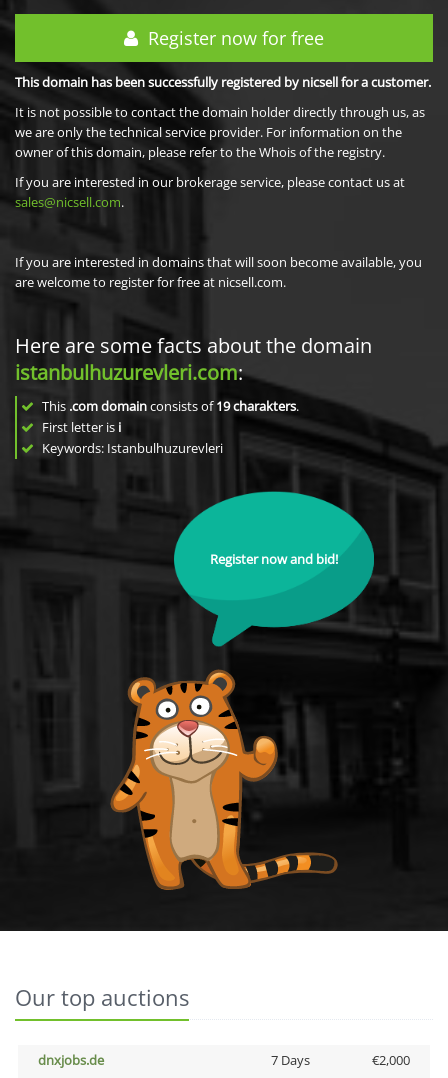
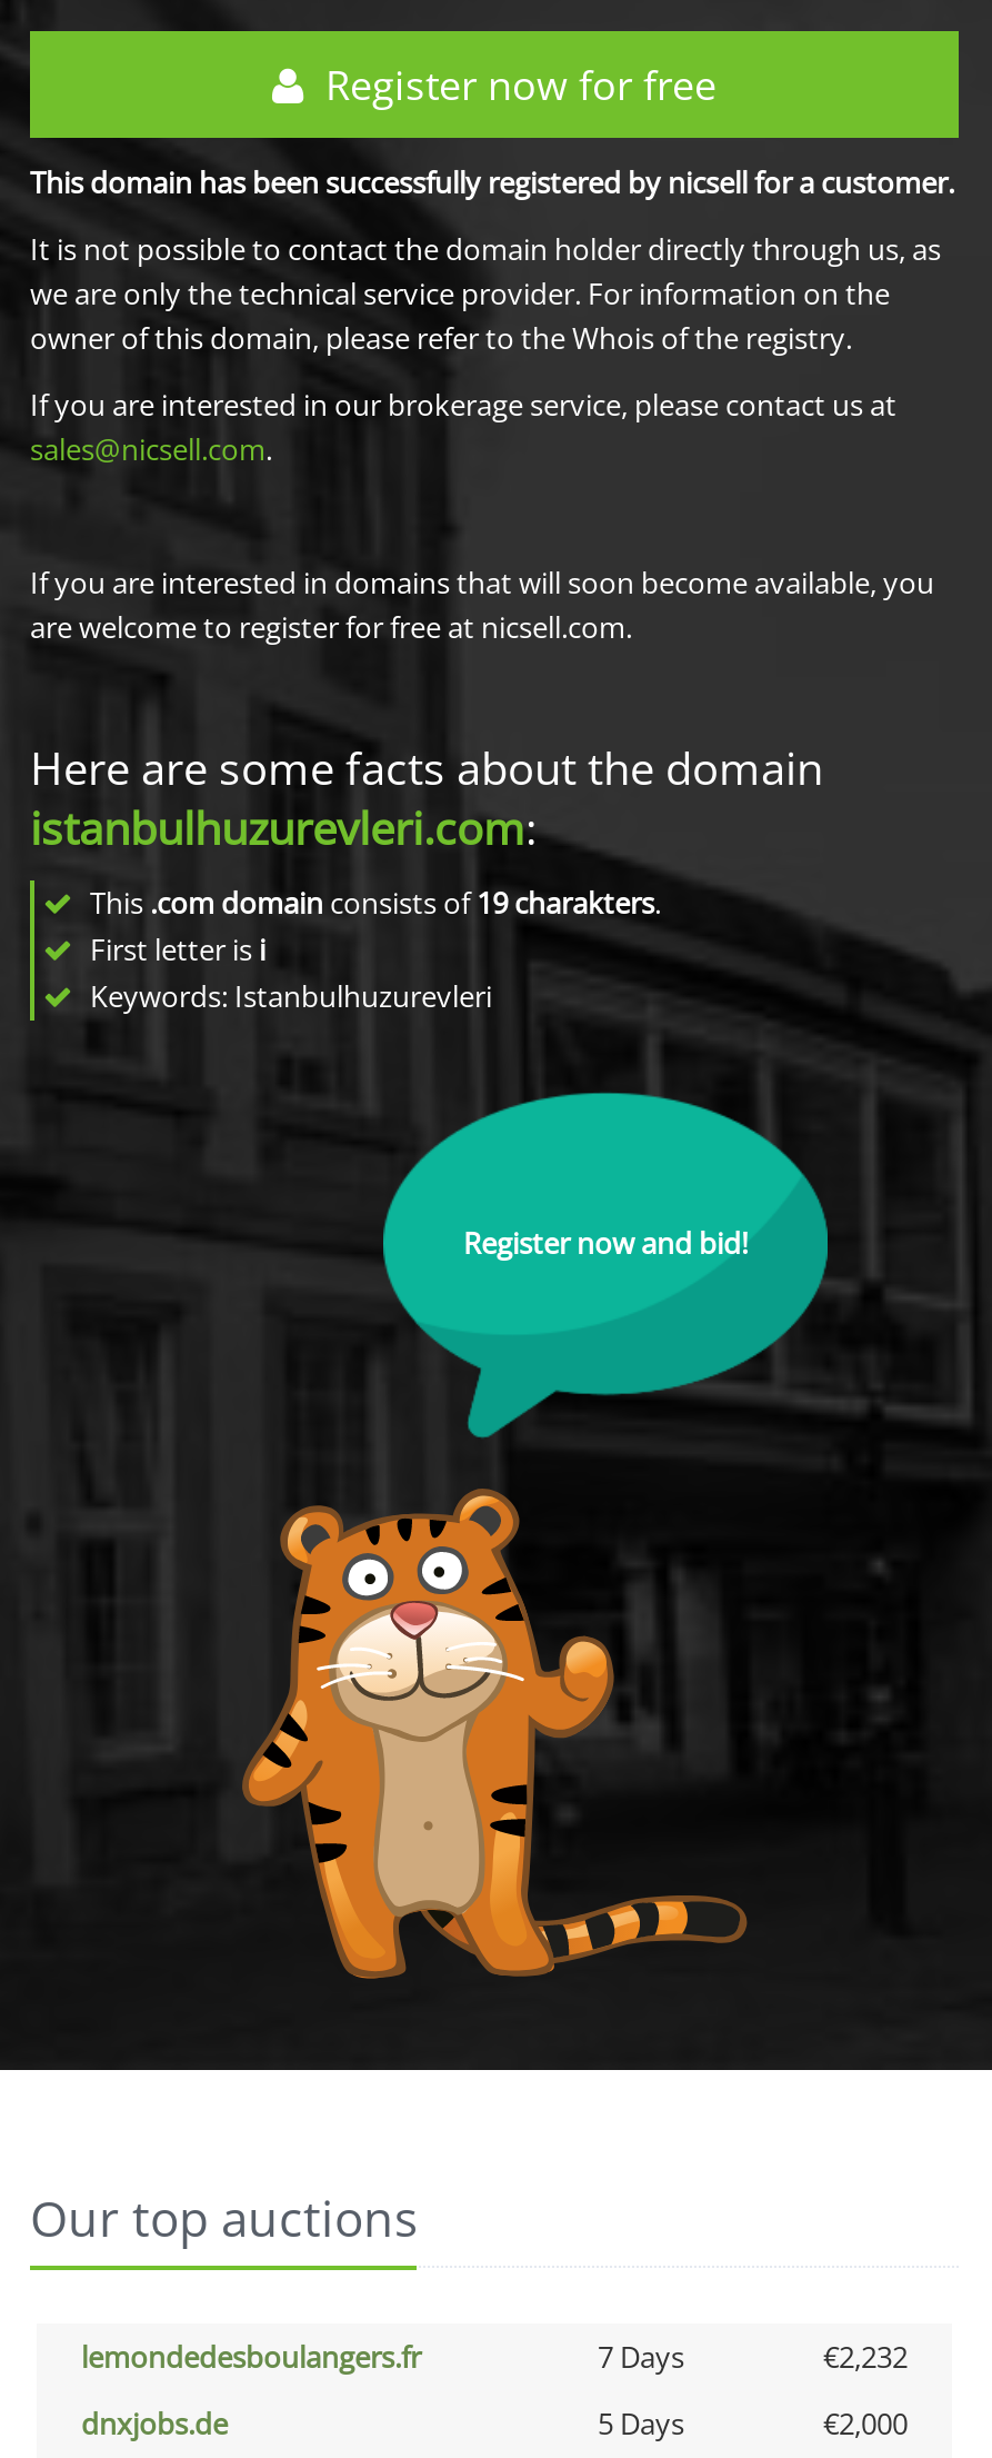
+ lemondedesboulangers.fr
+ 7 Days
+ €2,232

- 7 Days
+ 5 Days
